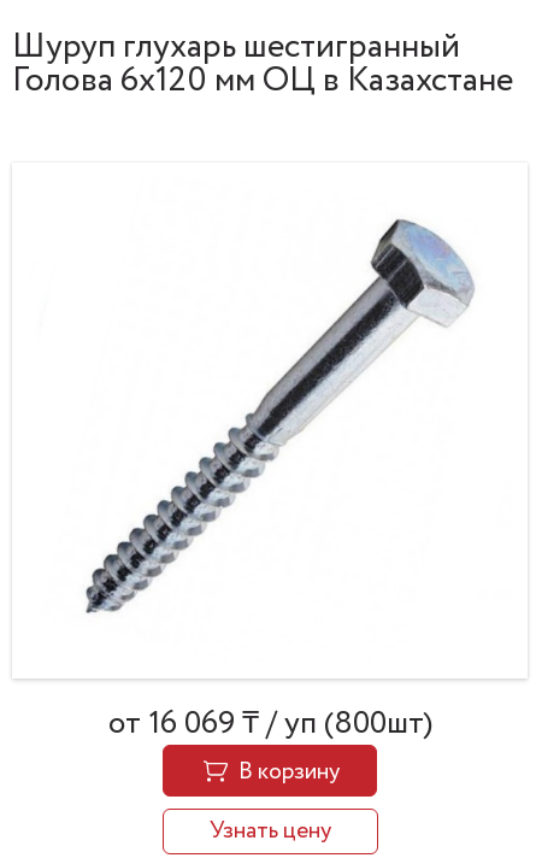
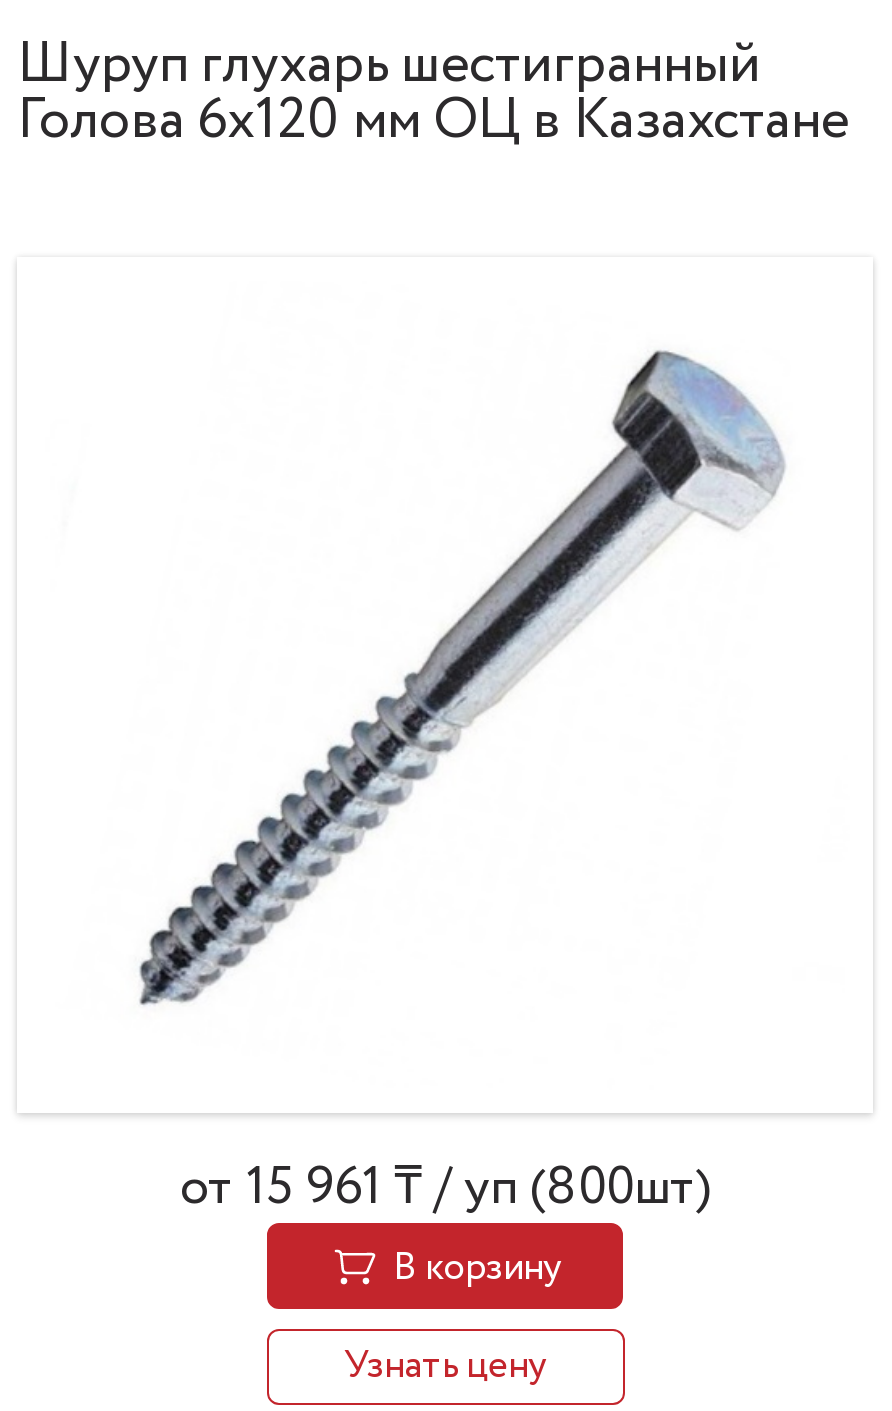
- от 16 069 ₸ / уп (800шт)
+ от 15 961 ₸ / уп (800шт)
